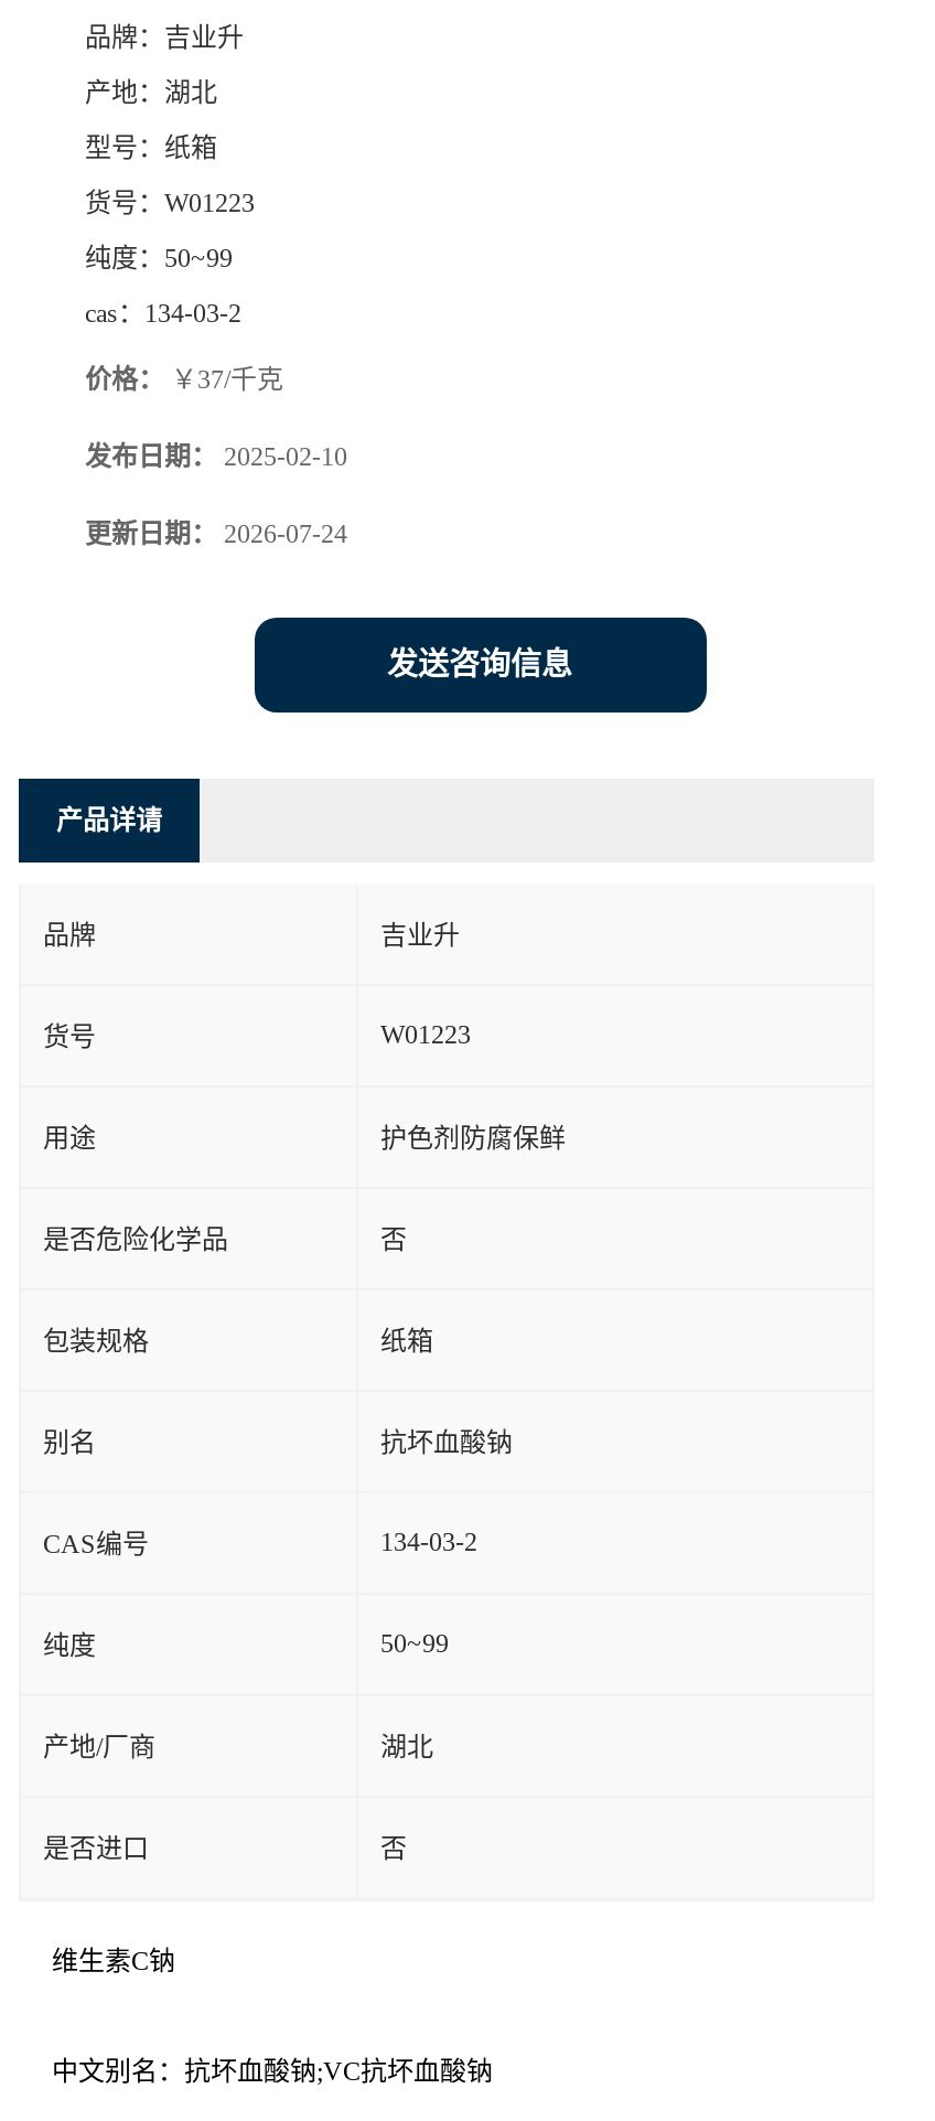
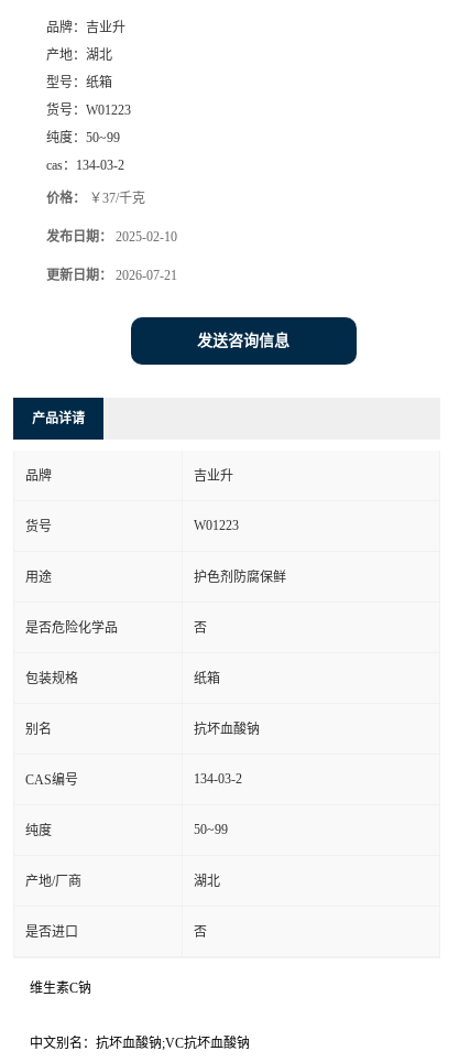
- 更新日期：2026-07-24
+ 更新日期：2026-07-21
